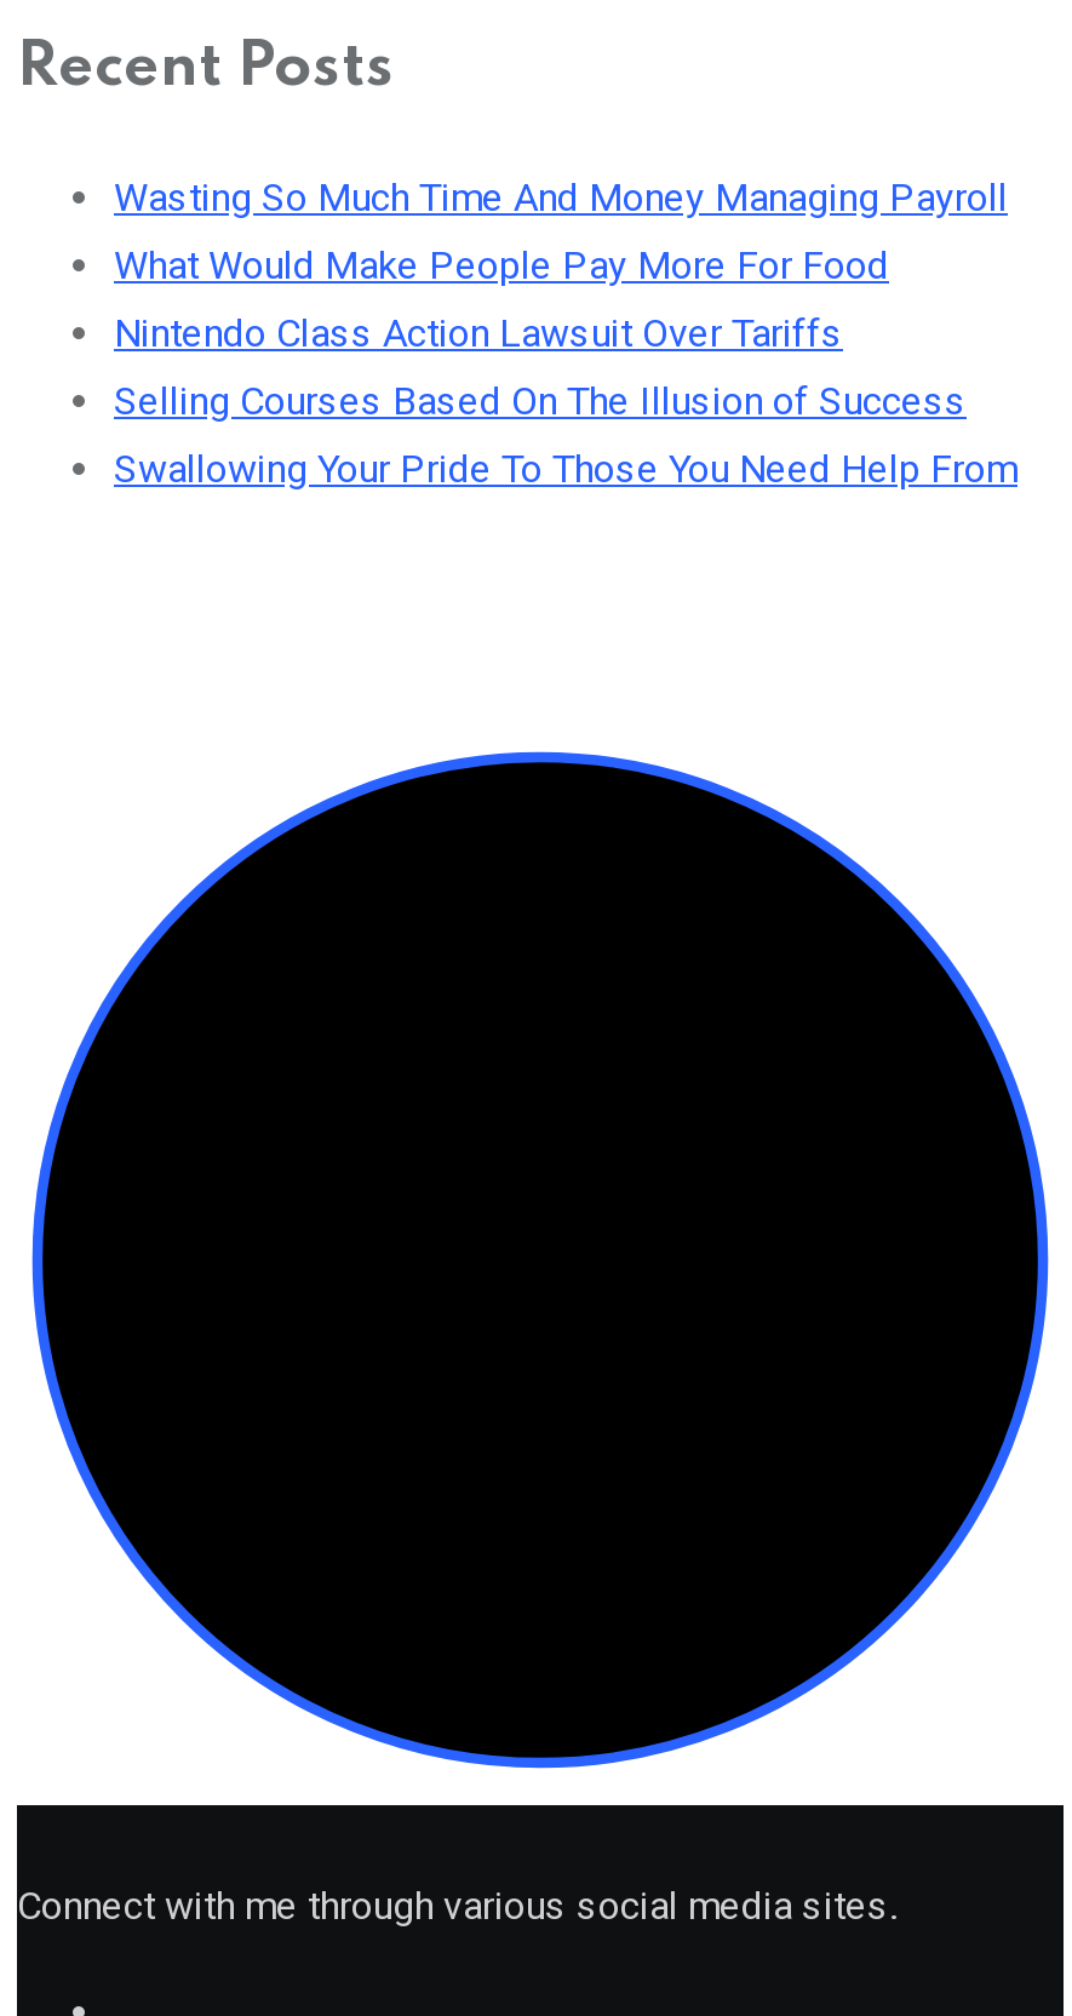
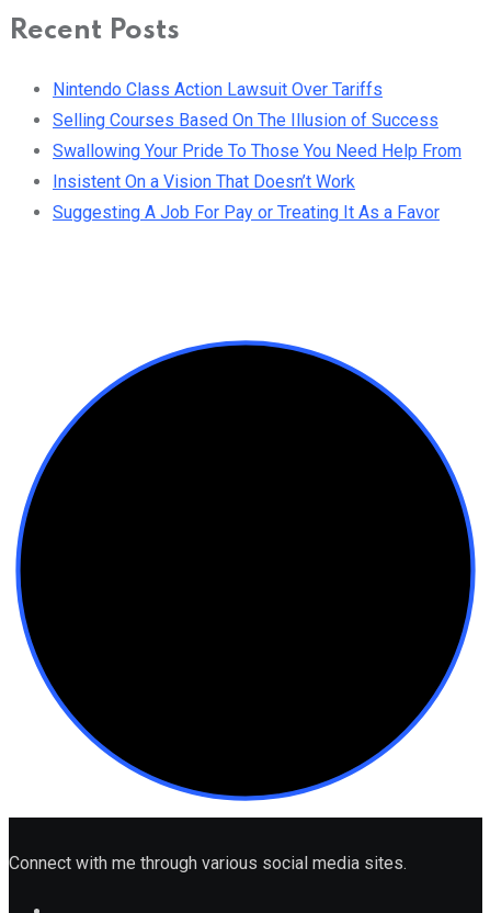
- Wasting So Much Time And Money Managing Payroll
- What Would Make People Pay More For Food

moved up: Nintendo Class Action Lawsuit Over Tariffs | Selling Courses Based On The Illusion of Success | Swallowing Your Pride To Those You Need Help From

+ Insistent On a Vision That Doesn’t Work
+ Suggesting A Job For Pay or Treating It As a Favor
